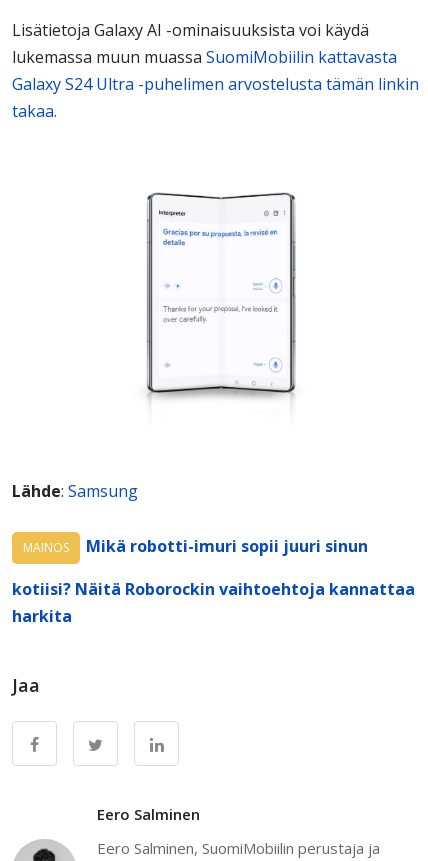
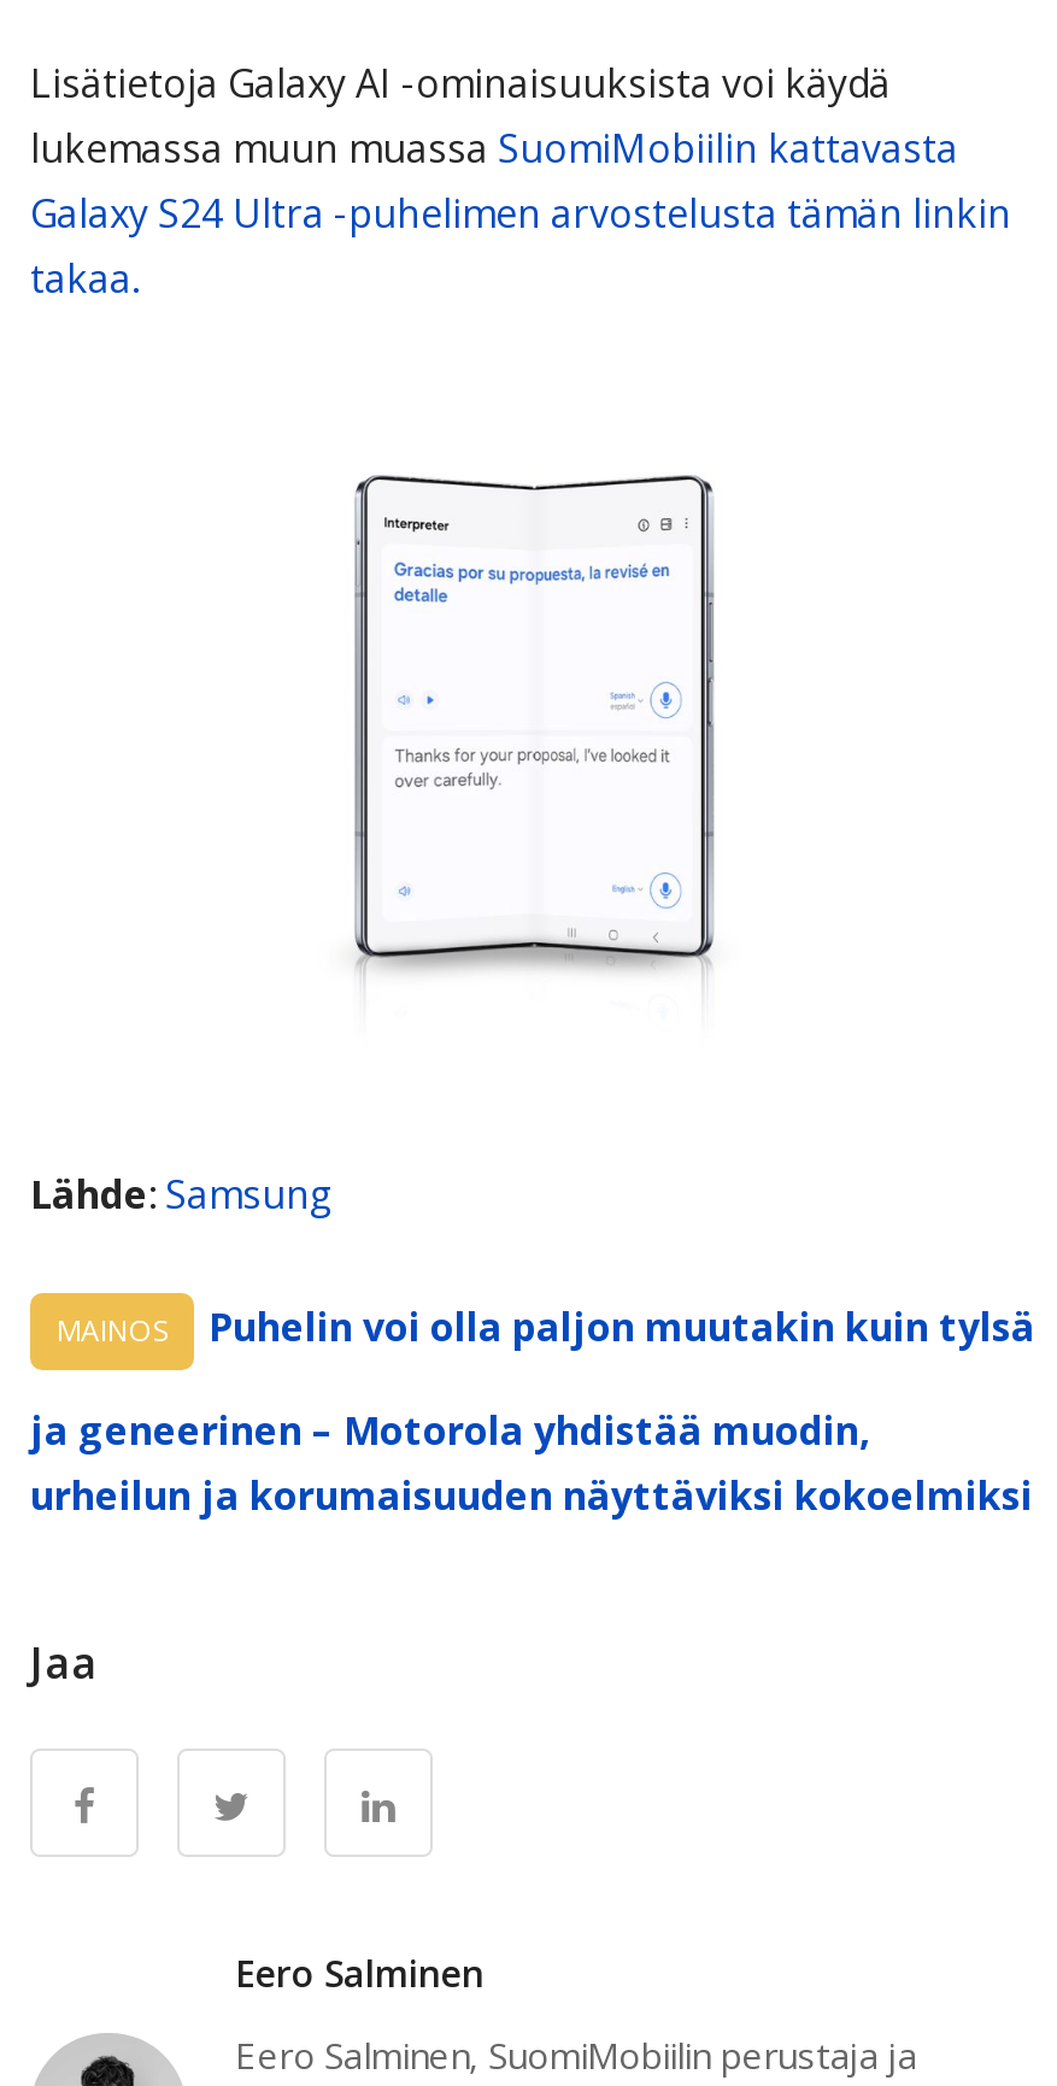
- Mikä robotti-imuri sopii juuri sinun
+ Puhelin voi olla paljon muutakin kuin tylsä

- kotiisi? Näitä Roborockin vaihtoehtoja kannattaa
- harkita
+ ja geneerinen – Motorola yhdistää muodin,
+ urheilun ja korumaisuuden näyttäviksi kokoelmiksi
